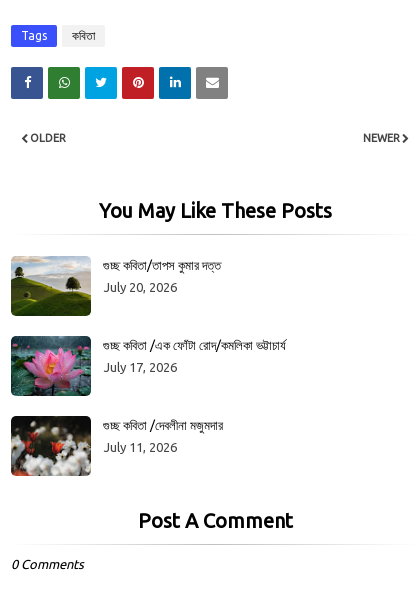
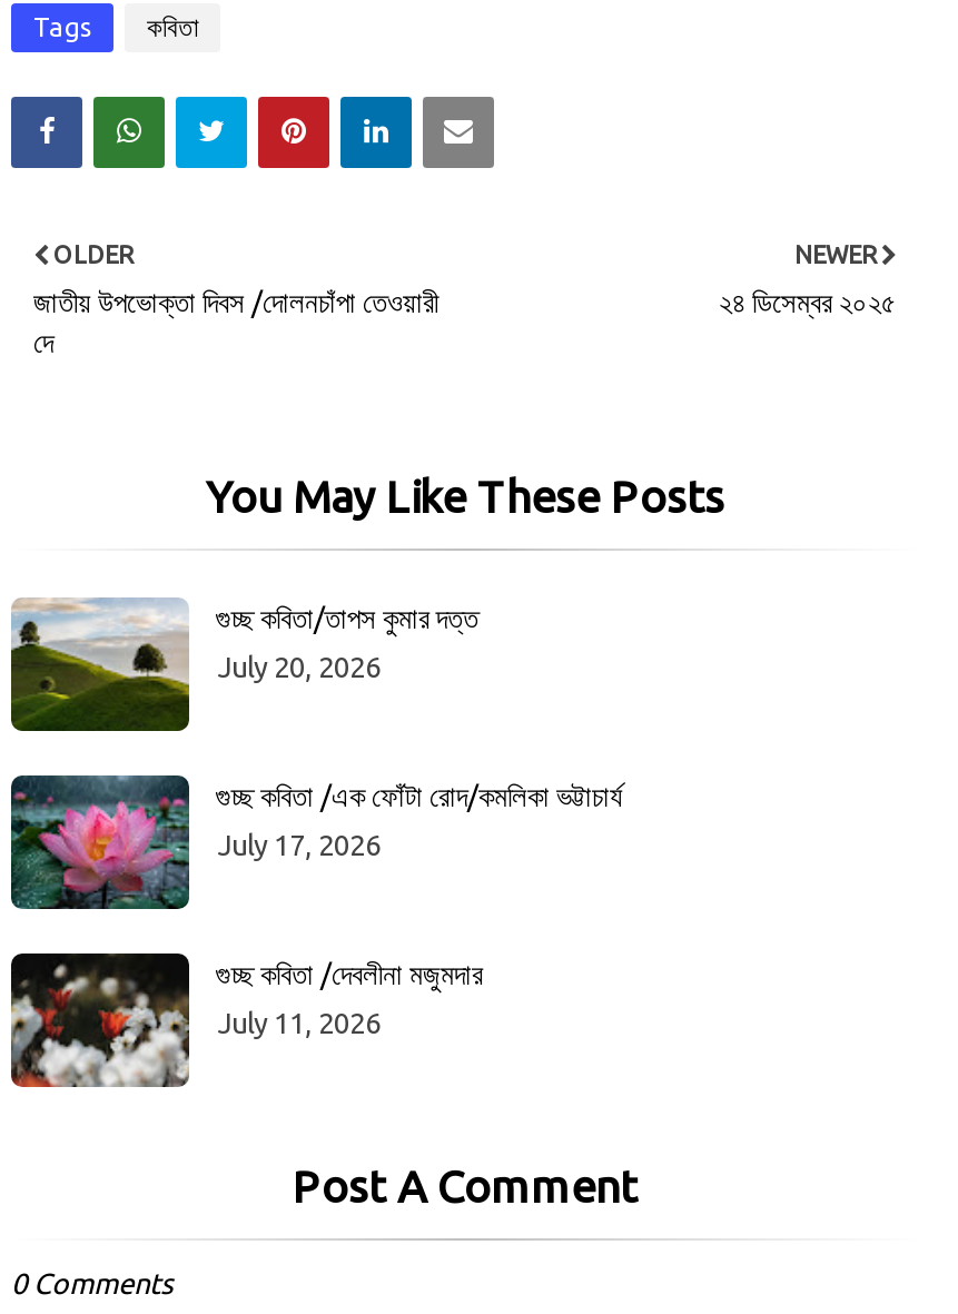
+ জাতীয় উপভোক্তা দিবস /দোলনচাঁপা তেওয়ারী
+ দে

+ ২৪ ডিসেম্বর ২০২৫
